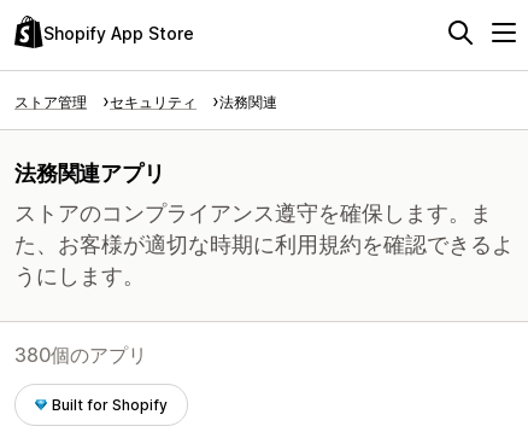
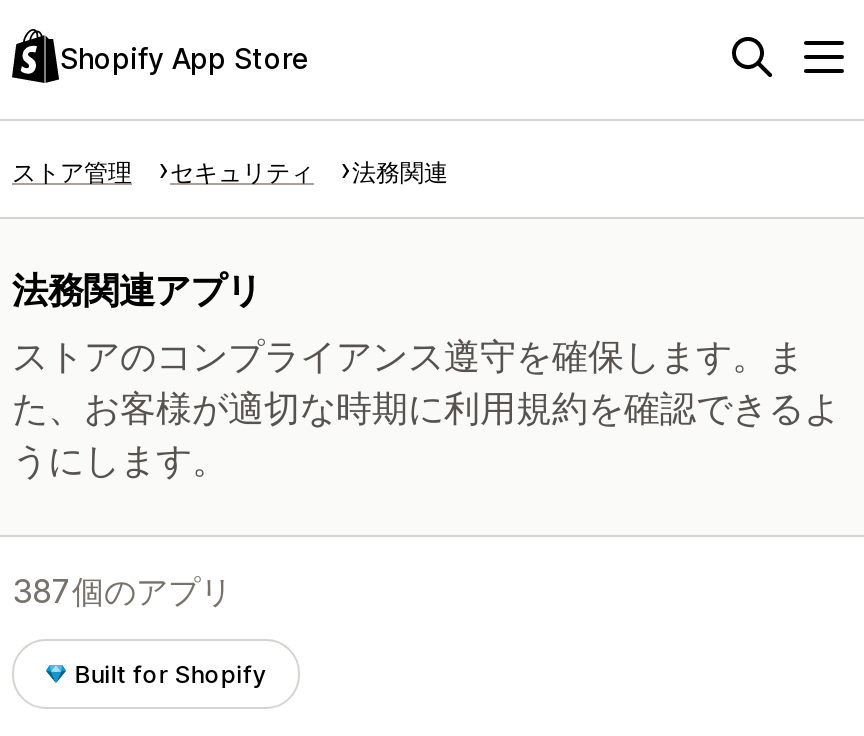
- 380個のアプリ
+ 387個のアプリ
